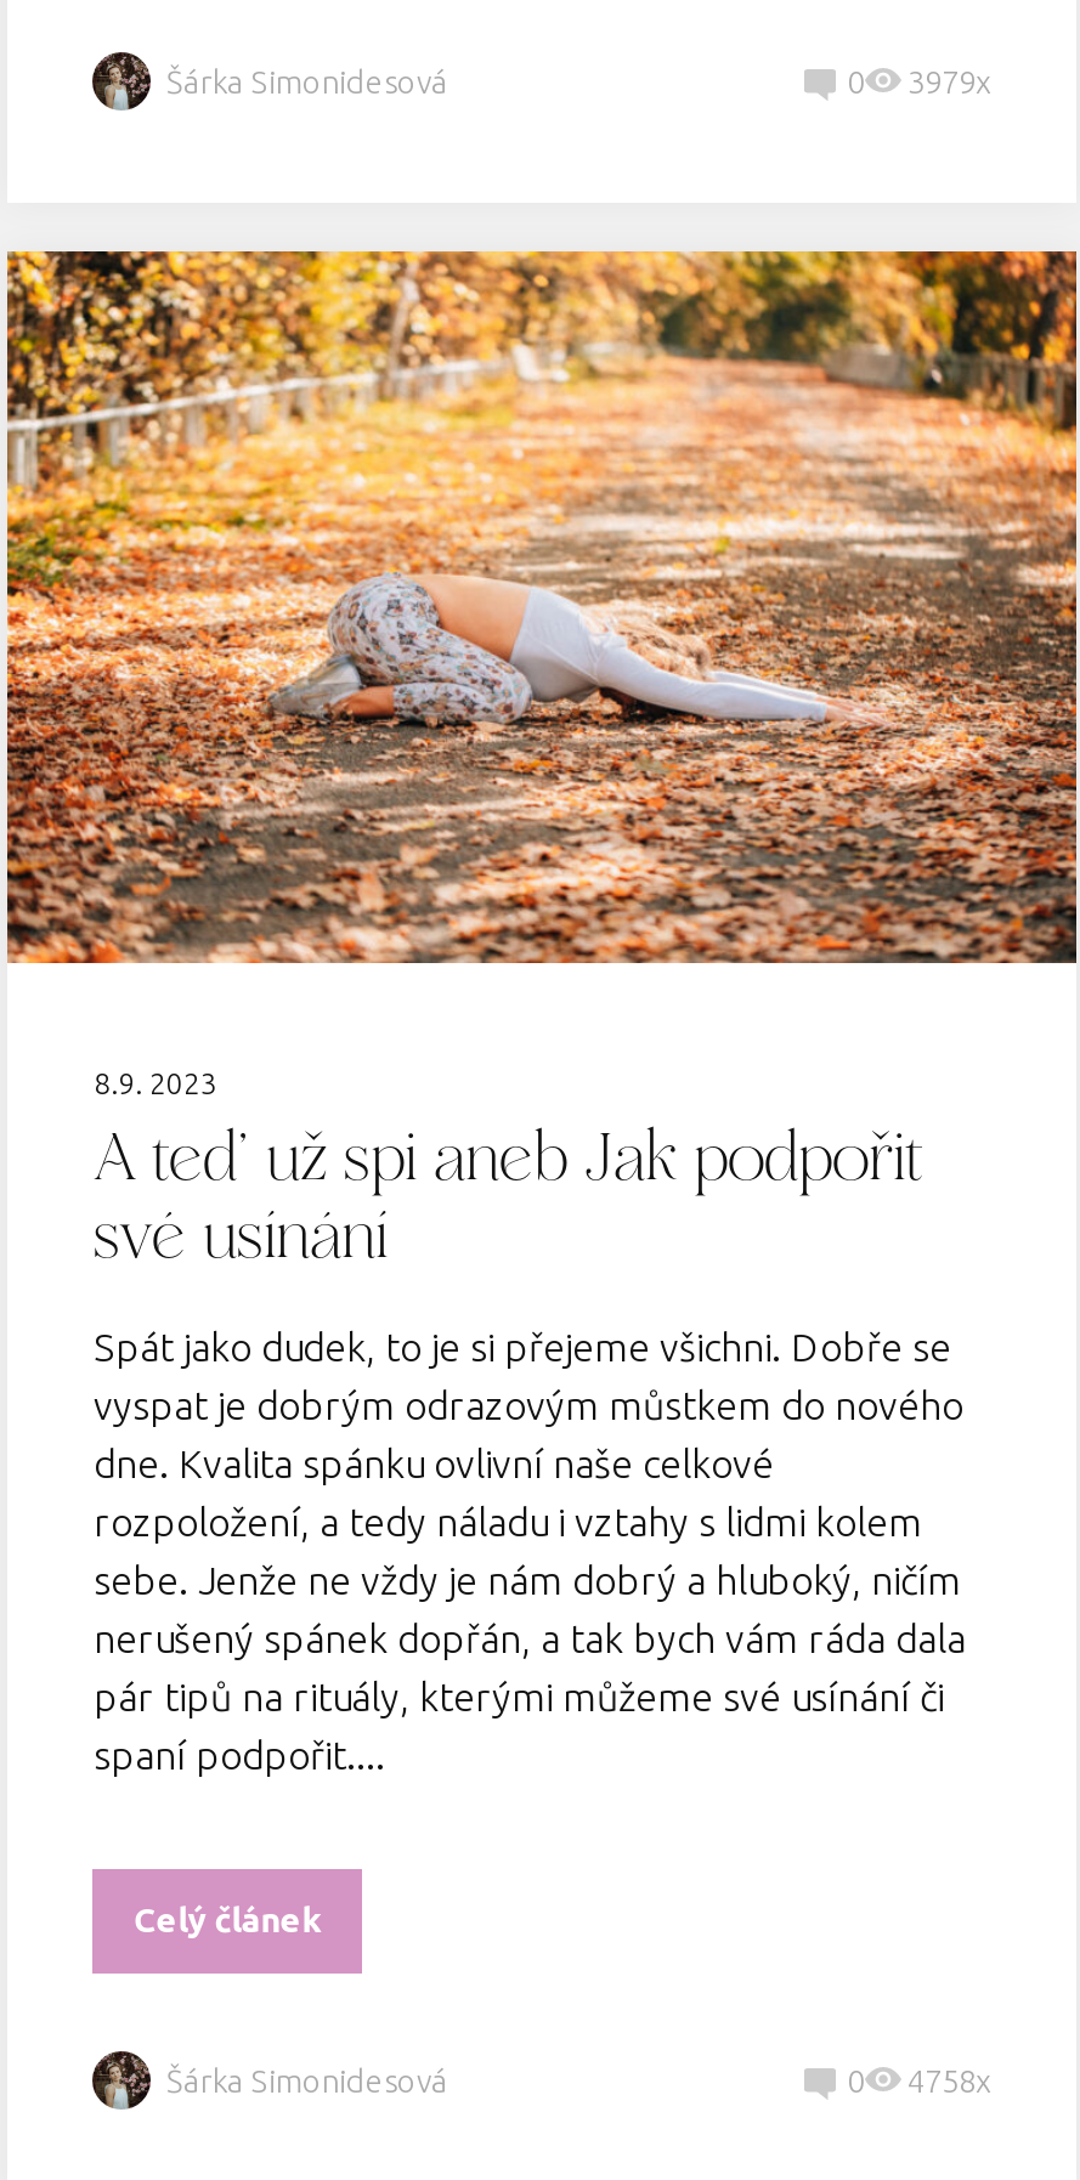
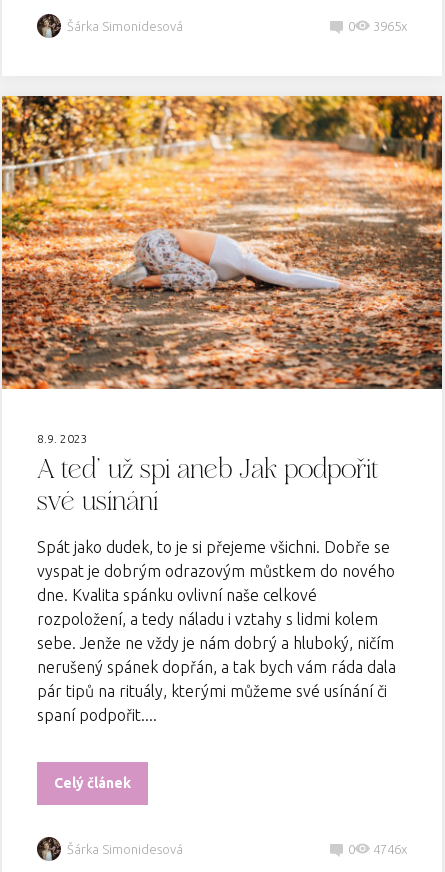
- 0 3979x
+ 0 3965x

- 4758x
+ 4746x
